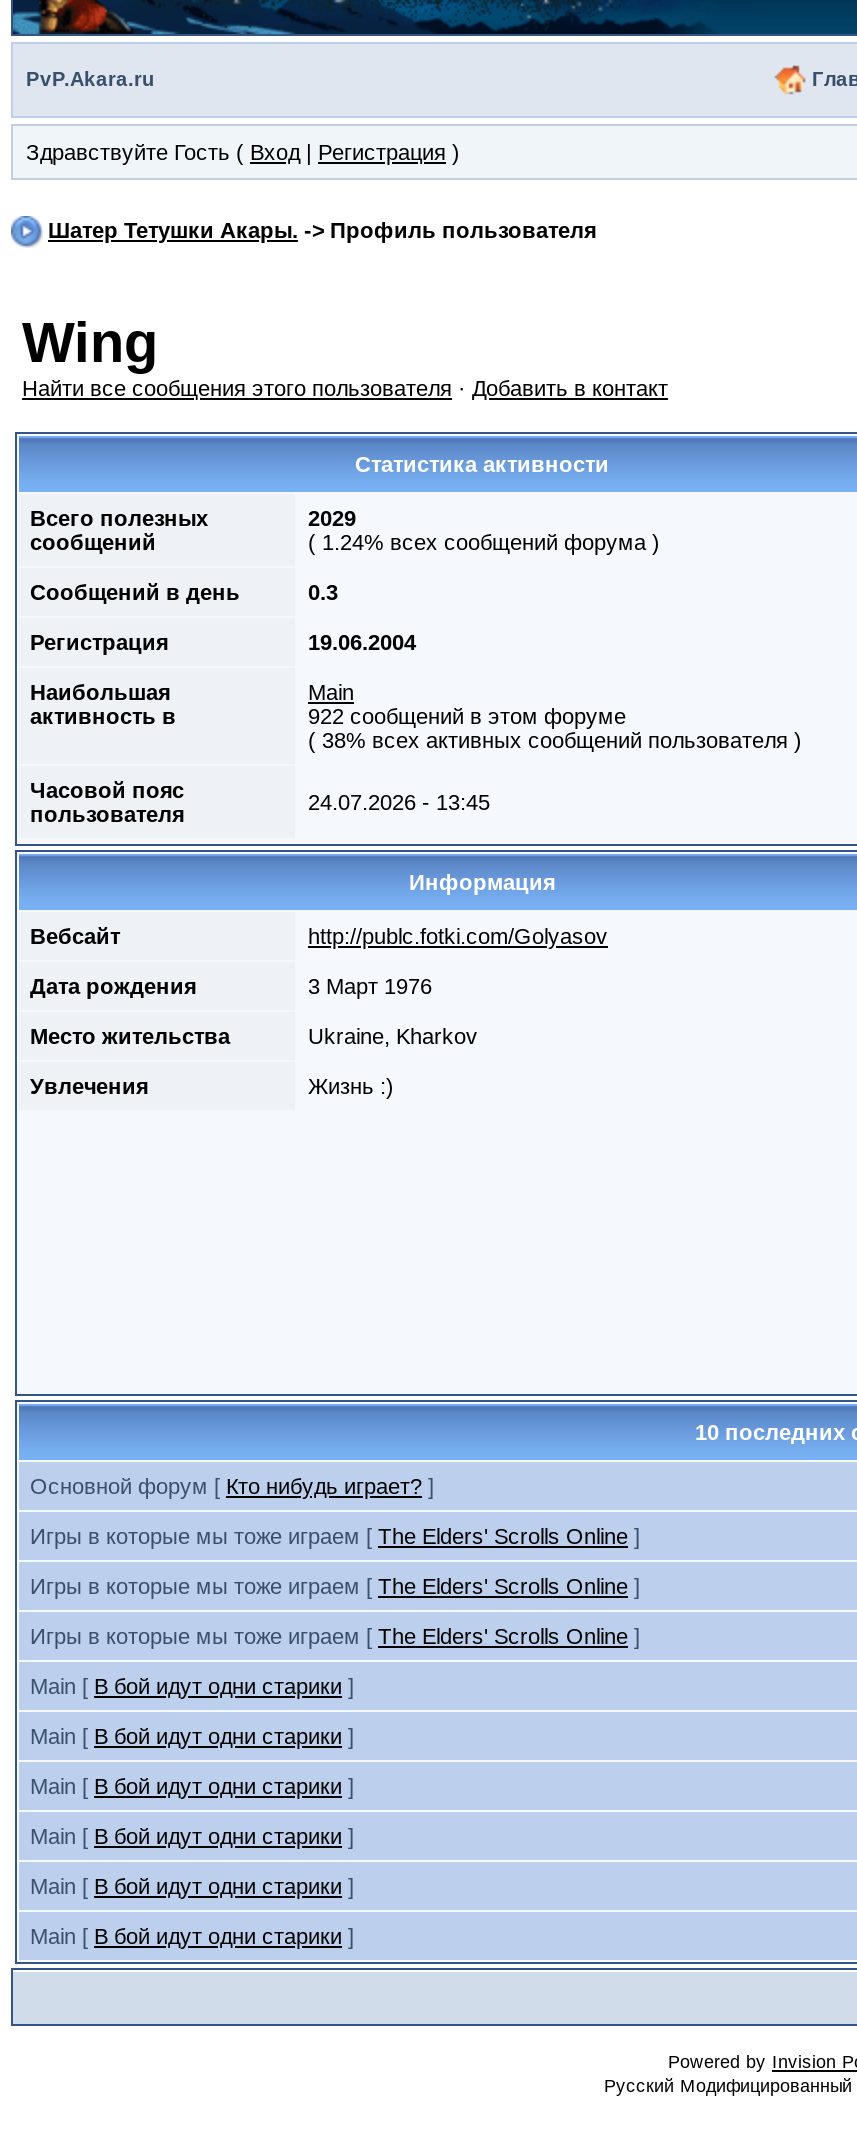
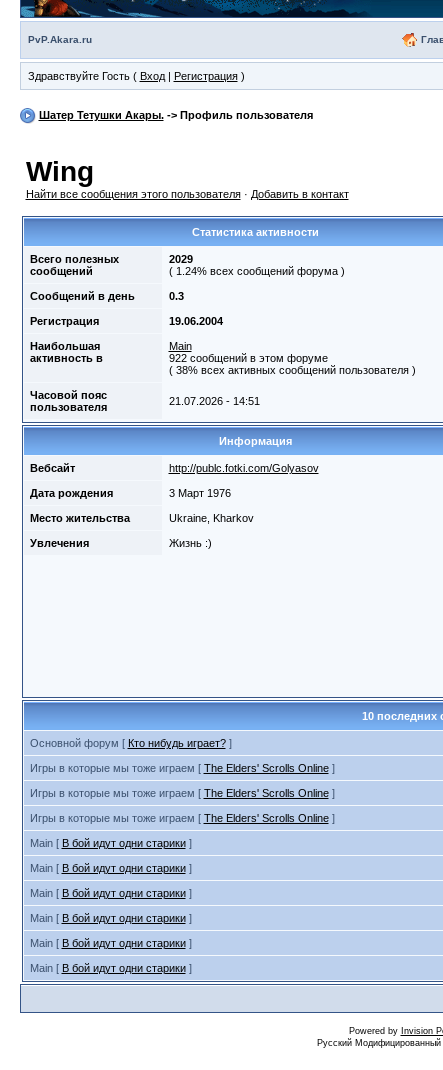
- 24.07.2026 - 13:45
+ 21.07.2026 - 14:51
